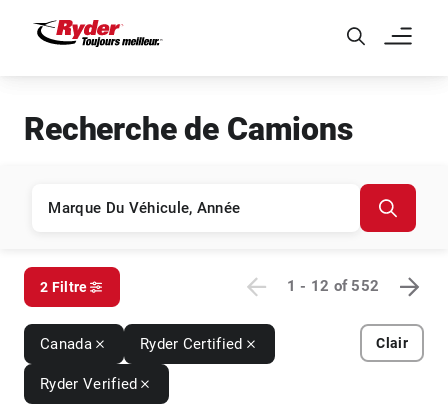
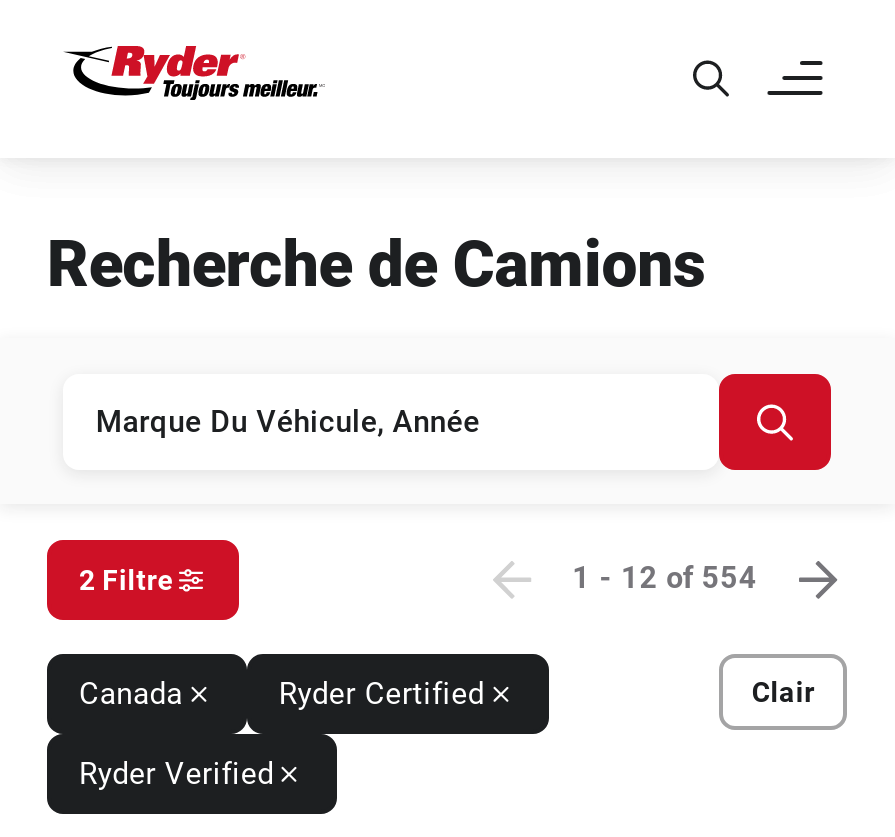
- 1 - 12 of 552
+ 1 - 12 of 554
